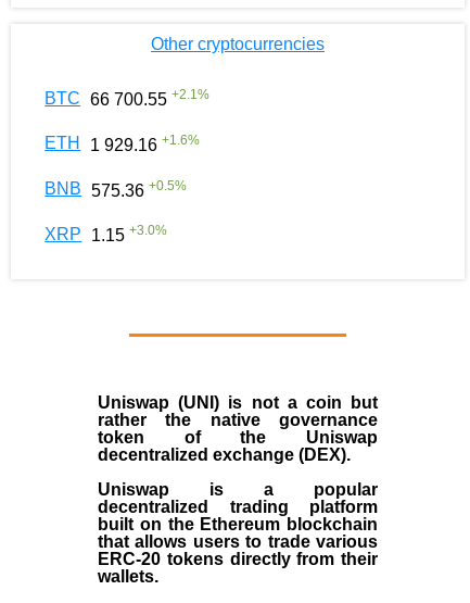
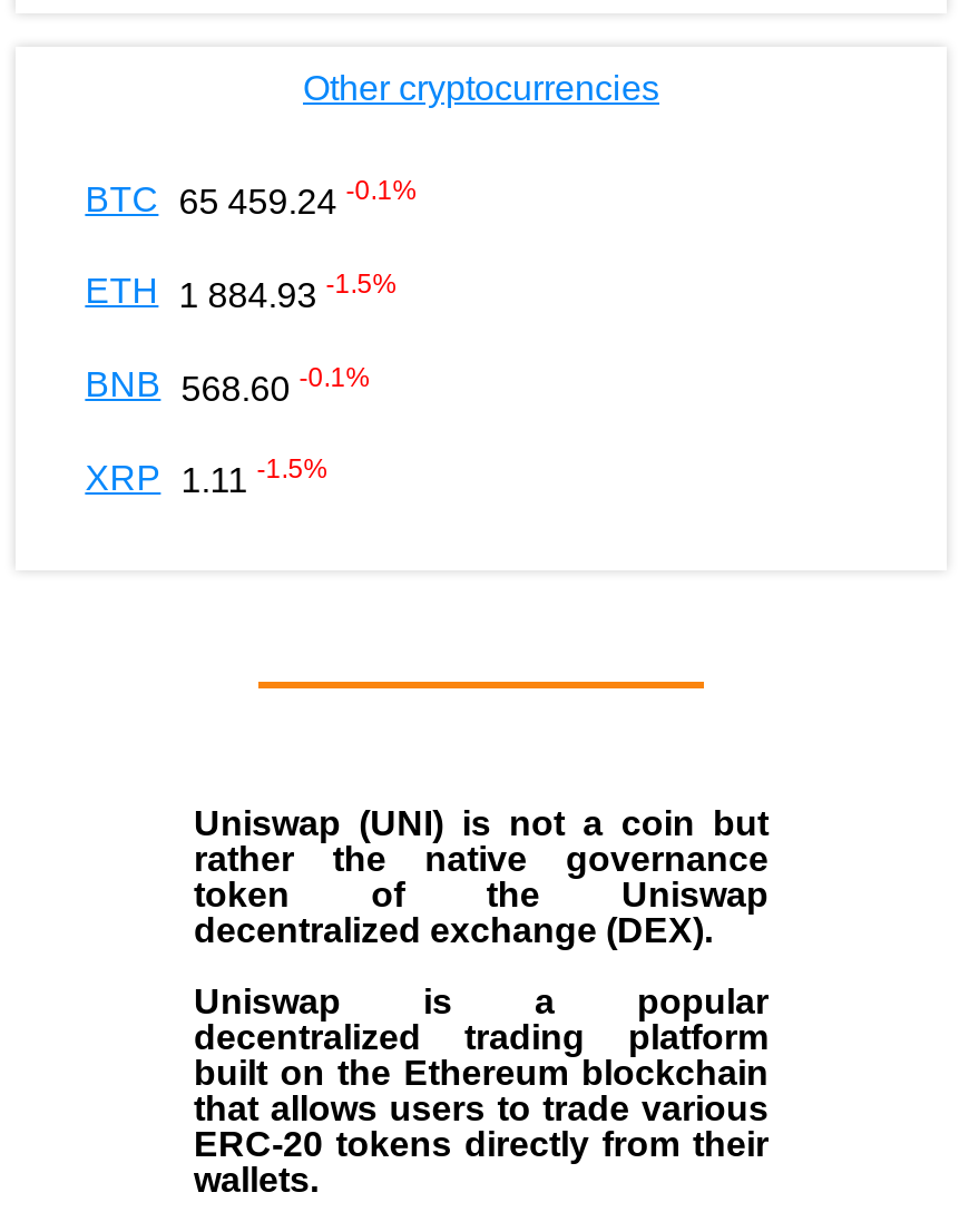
- BTC 66 700.55 +2.1%
+ BTC 65 459.24 -0.1%

- ETH 1 929.16 +1.6%
+ ETH 1 884.93 -1.5%

- BNB 575.36 +0.5%
+ BNB 568.60 -0.1%

- XRP 1.15 +3.0%
+ XRP 1.11 -1.5%
